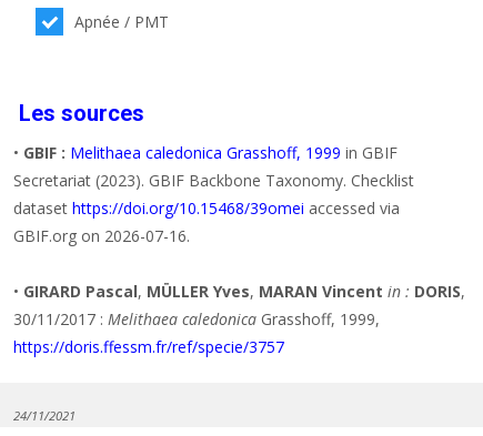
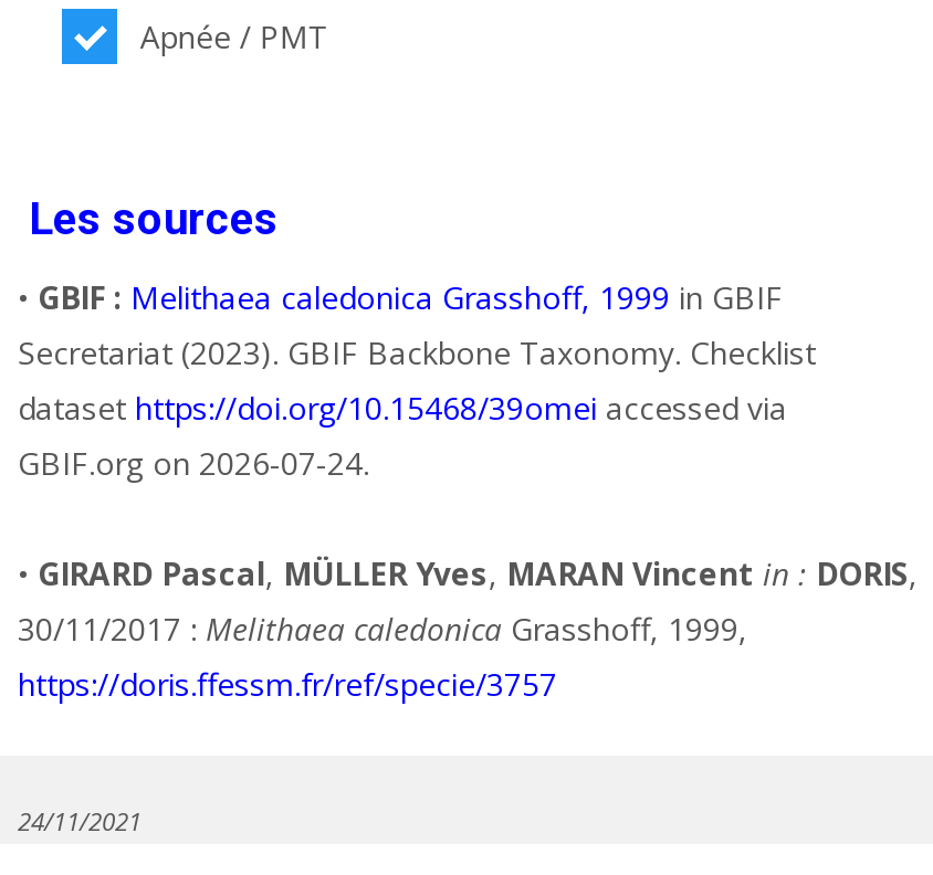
- GBIF.org on 2026-07-16.
+ GBIF.org on 2026-07-24.
